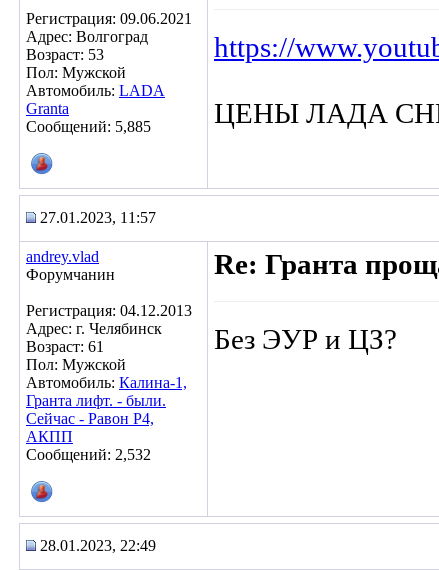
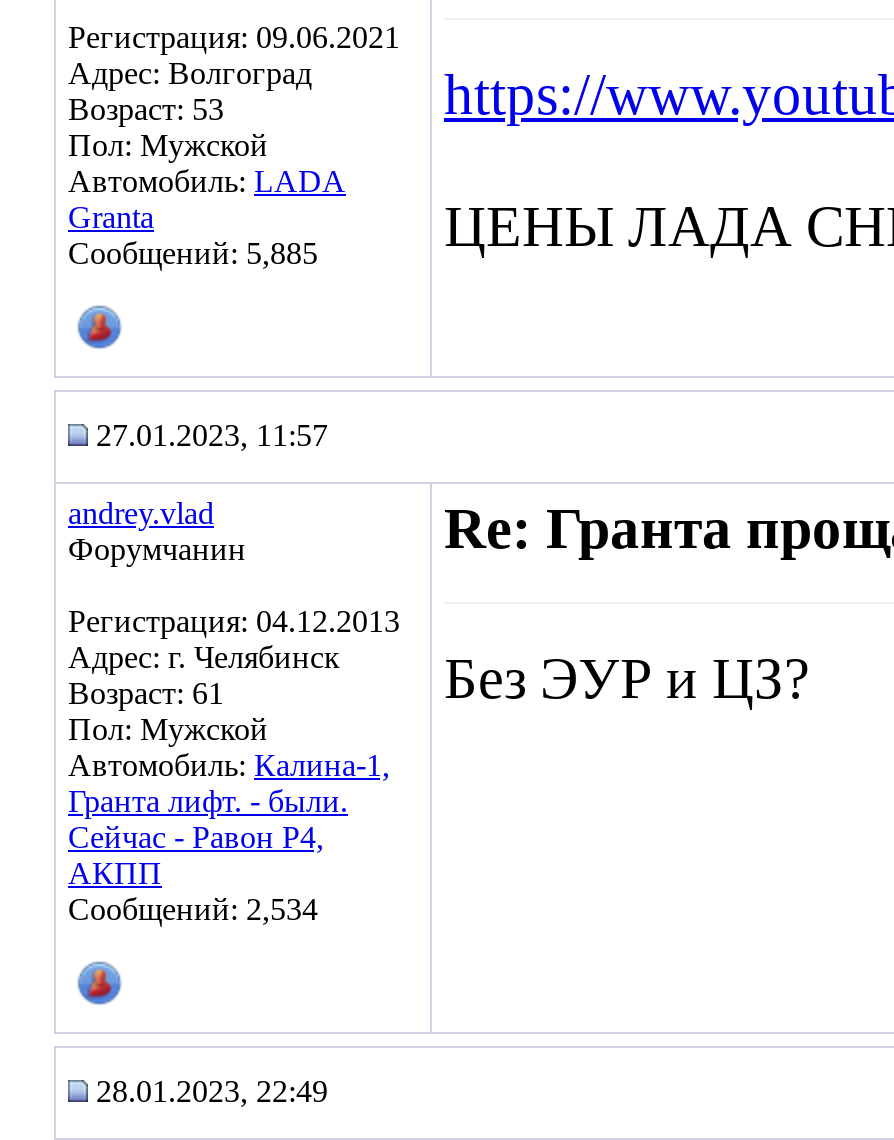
- Сообщений: 2,532
+ Сообщений: 2,534
